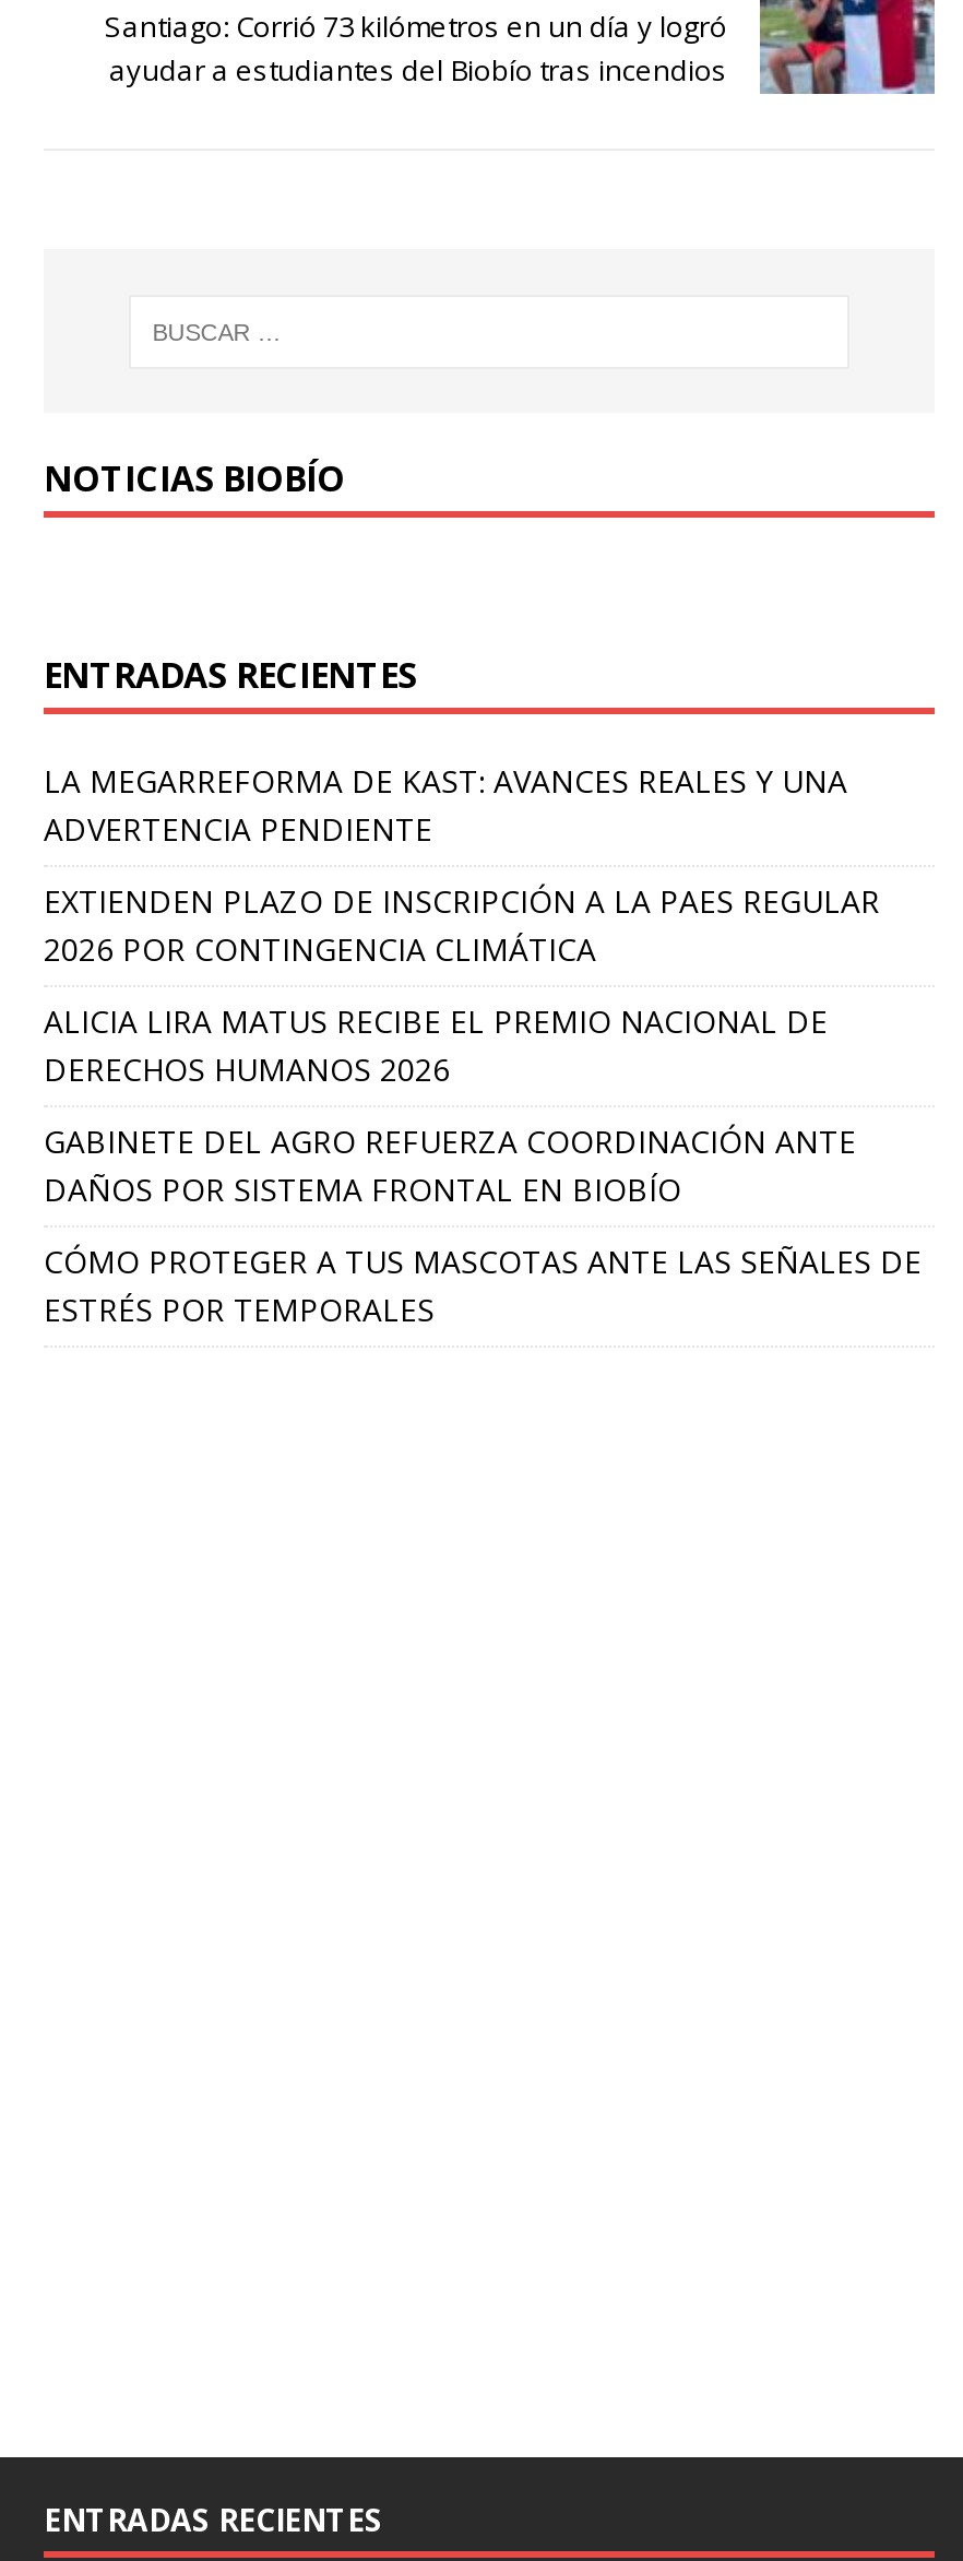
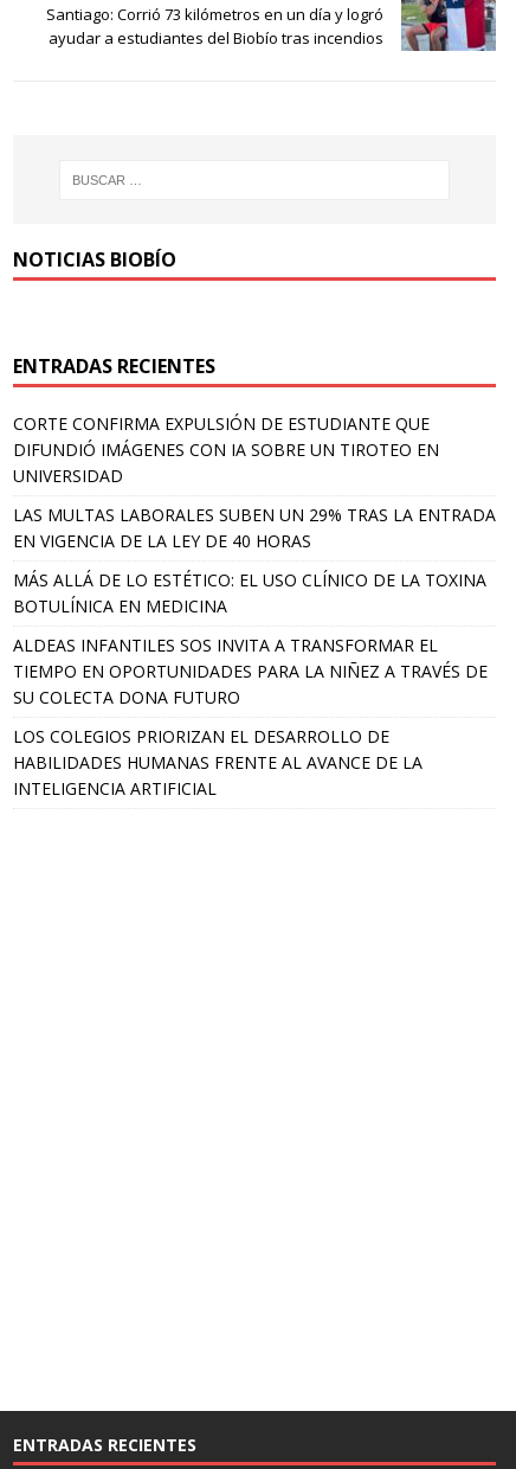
- LA MEGARREFORMA DE KAST: AVANCES REALES Y UNA
- ADVERTENCIA PENDIENTE
+ CORTE CONFIRMA EXPULSIÓN DE ESTUDIANTE QUE
+ DIFUNDIÓ IMÁGENES CON IA SOBRE UN TIROTEO EN
+ UNIVERSIDAD

- EXTIENDEN PLAZO DE INSCRIPCIÓN A LA PAES REGULAR
- 2026 POR CONTINGENCIA CLIMÁTICA
+ LAS MULTAS LABORALES SUBEN UN 29% TRAS LA ENTRADA
+ EN VIGENCIA DE LA LEY DE 40 HORAS

- ALICIA LIRA MATUS RECIBE EL PREMIO NACIONAL DE
- DERECHOS HUMANOS 2026
+ MÁS ALLÁ DE LO ESTÉTICO: EL USO CLÍNICO DE LA TOXINA
+ BOTULÍNICA EN MEDICINA

- GABINETE DEL AGRO REFUERZA COORDINACIÓN ANTE
- DAÑOS POR SISTEMA FRONTAL EN BIOBÍO
+ ALDEAS INFANTILES SOS INVITA A TRANSFORMAR EL
+ TIEMPO EN OPORTUNIDADES PARA LA NIÑEZ A TRAVÉS DE
+ SU COLECTA DONA FUTURO

- CÓMO PROTEGER A TUS MASCOTAS ANTE LAS SEÑALES DE
- ESTRÉS POR TEMPORALES
+ LOS COLEGIOS PRIORIZAN EL DESARROLLO DE
+ HABILIDADES HUMANAS FRENTE AL AVANCE DE LA
+ INTELIGENCIA ARTIFICIAL
